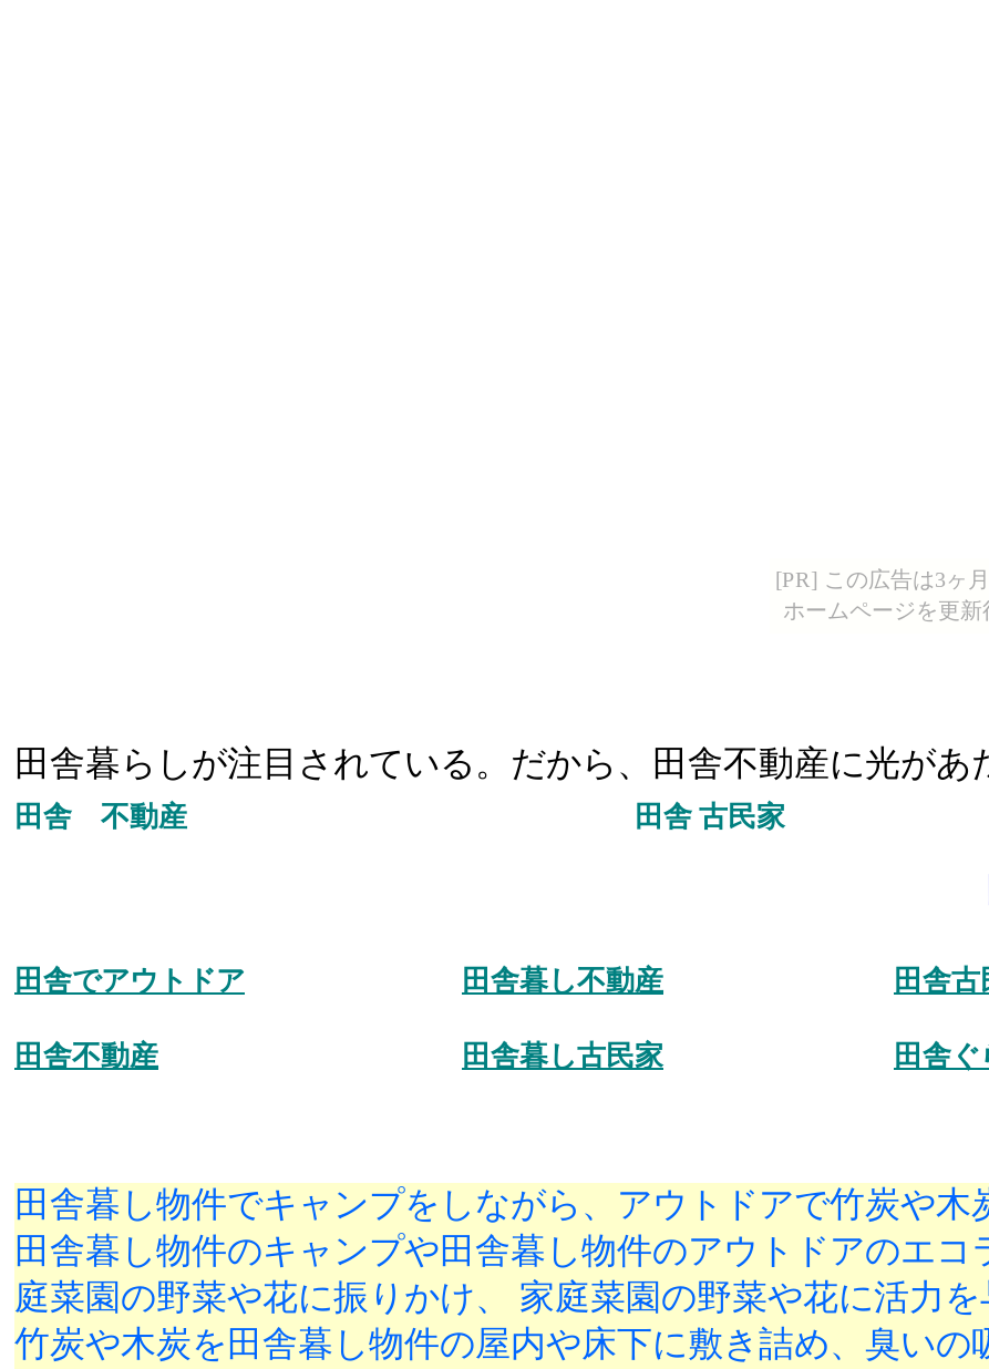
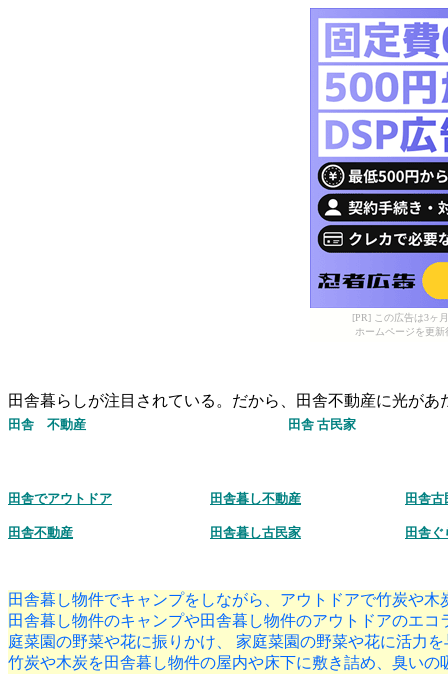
+ [image]
